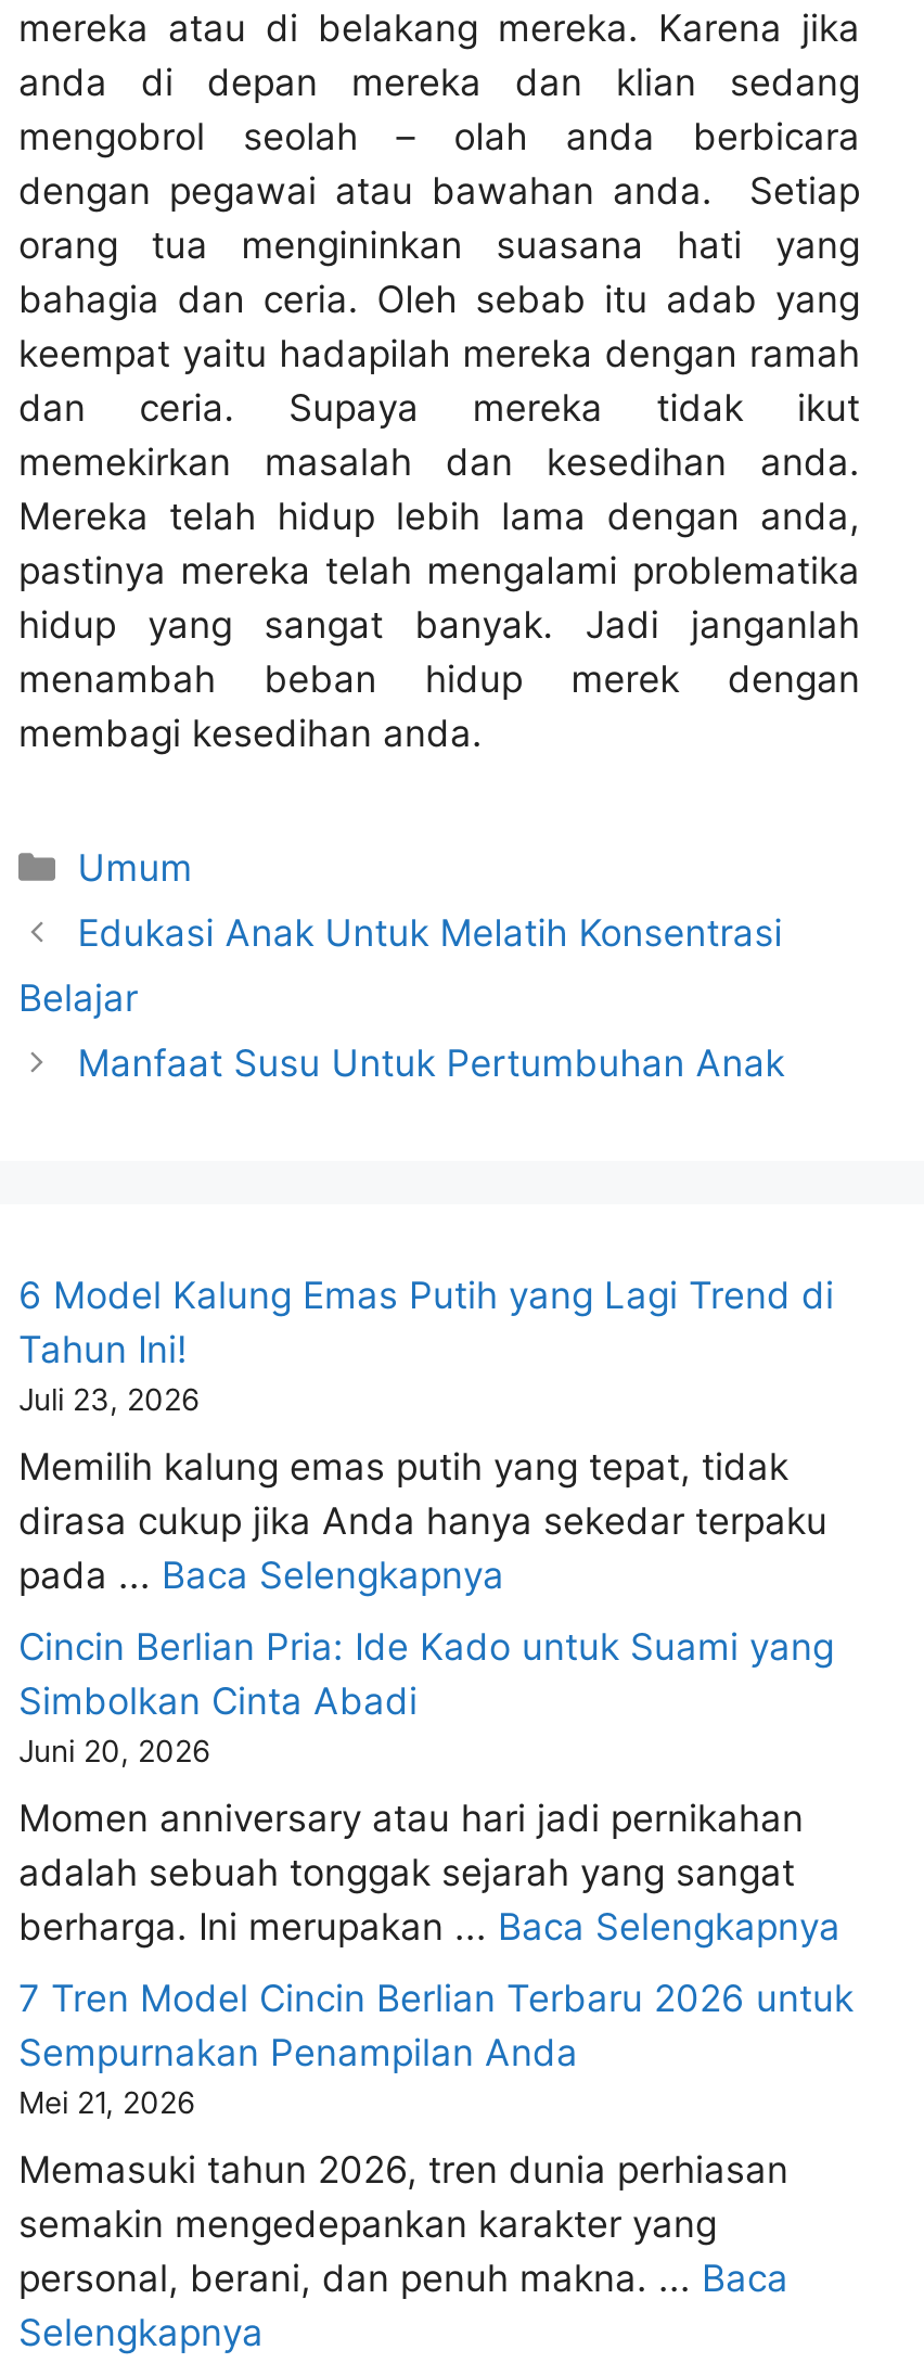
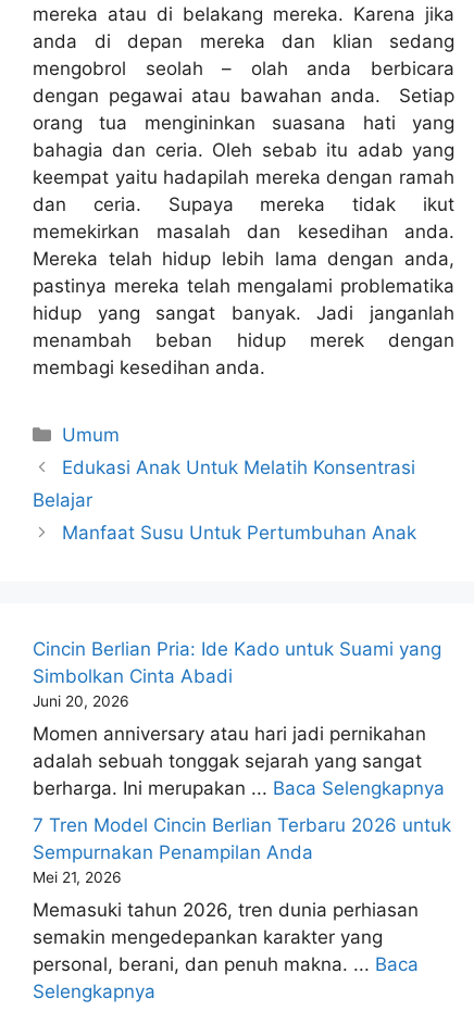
- 6 Model Kalung Emas Putih yang Lagi Trend di
- Tahun Ini!
- Juli 23, 2026
- Memilih kalung emas putih yang tepat, tidak
- dirasa cukup jika Anda hanya sekedar terpaku
- pada ... Baca Selengkapnya
